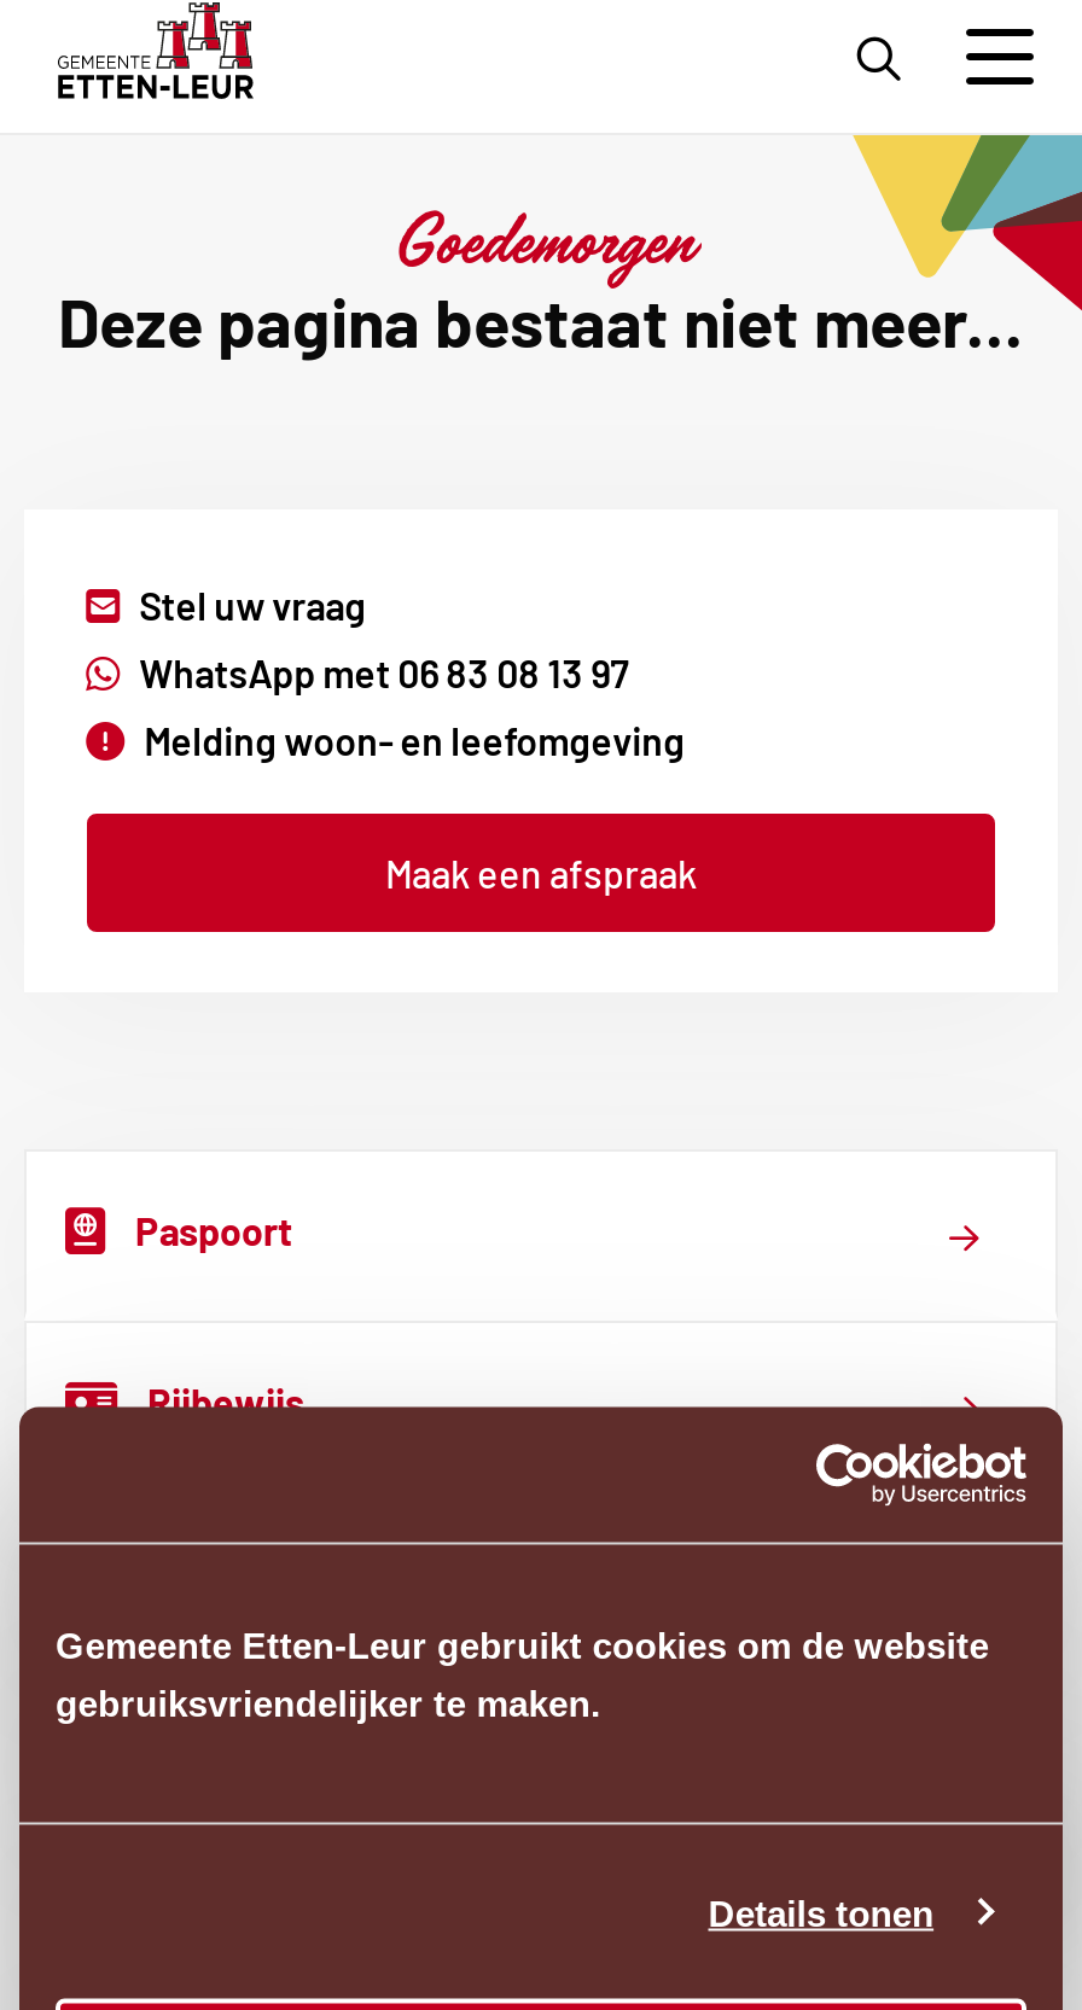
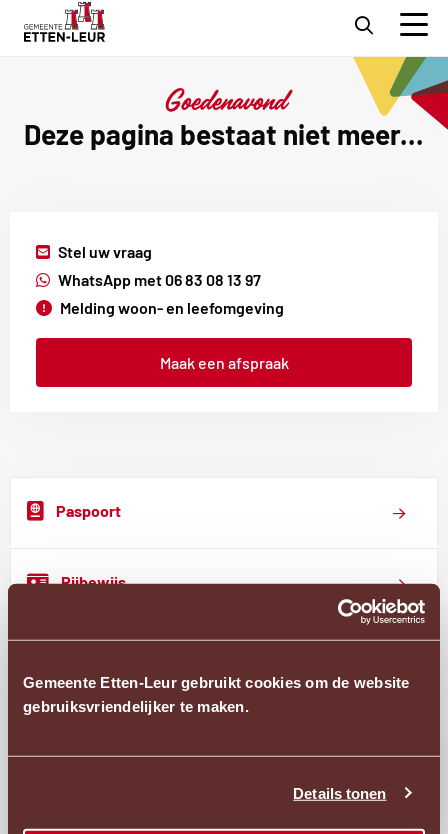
- Goedemorgen
+ Goedenavond
